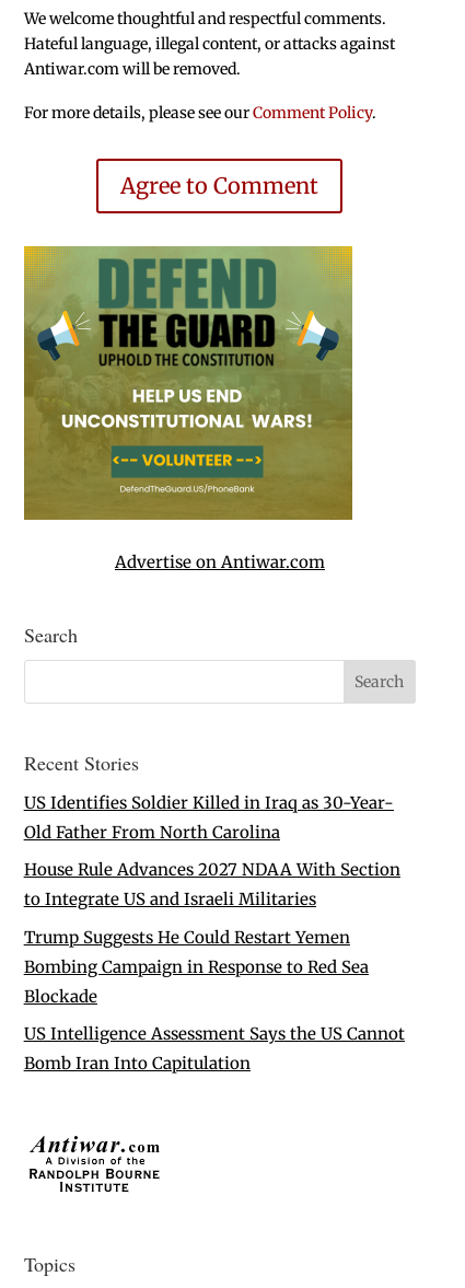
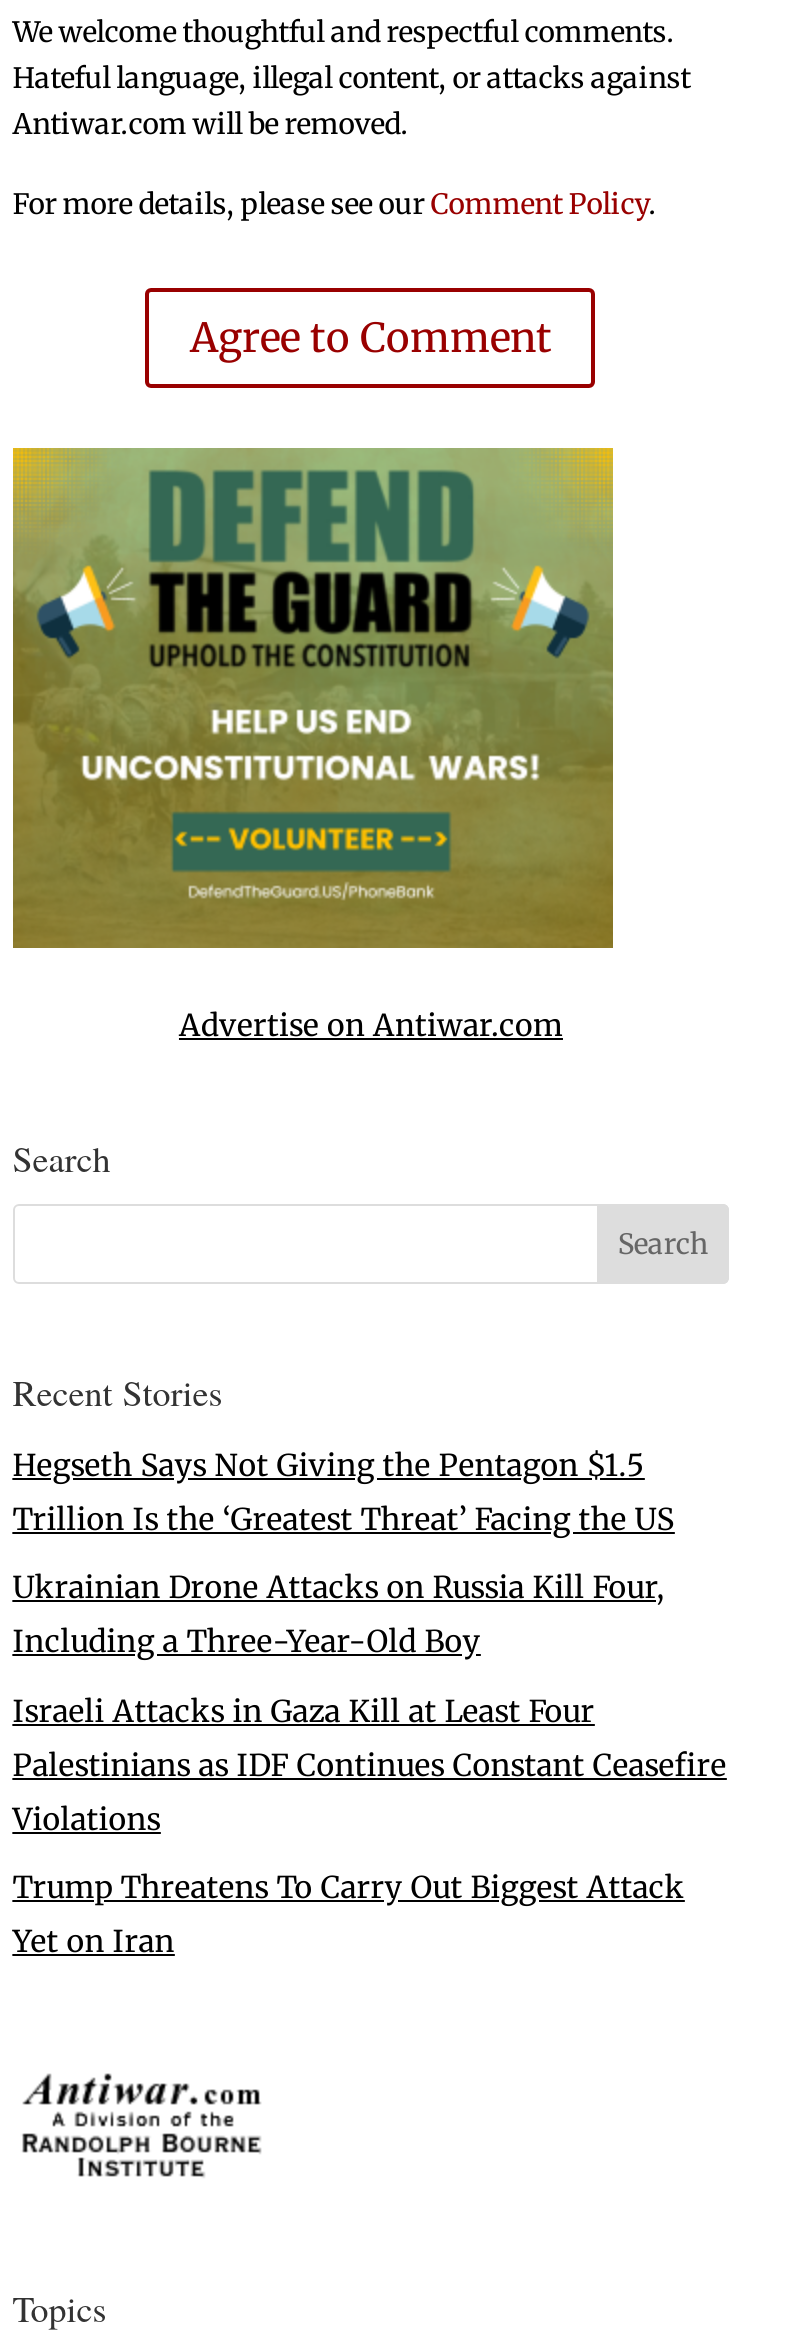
- US Identifies Soldier Killed in Iraq as 30-Year-
- Old Father From North Carolina
+ Hegseth Says Not Giving the Pentagon $1.5
+ Trillion Is the ‘Greatest Threat’ Facing the US

- House Rule Advances 2027 NDAA With Section
- to Integrate US and Israeli Militaries
+ Ukrainian Drone Attacks on Russia Kill Four,
+ Including a Three-Year-Old Boy

- Trump Suggests He Could Restart Yemen
- Bombing Campaign in Response to Red Sea
- Blockade
+ Israeli Attacks in Gaza Kill at Least Four
+ Palestinians as IDF Continues Constant Ceasefire
+ Violations

- US Intelligence Assessment Says the US Cannot
- Bomb Iran Into Capitulation
+ Trump Threatens To Carry Out Biggest Attack
+ Yet on Iran
